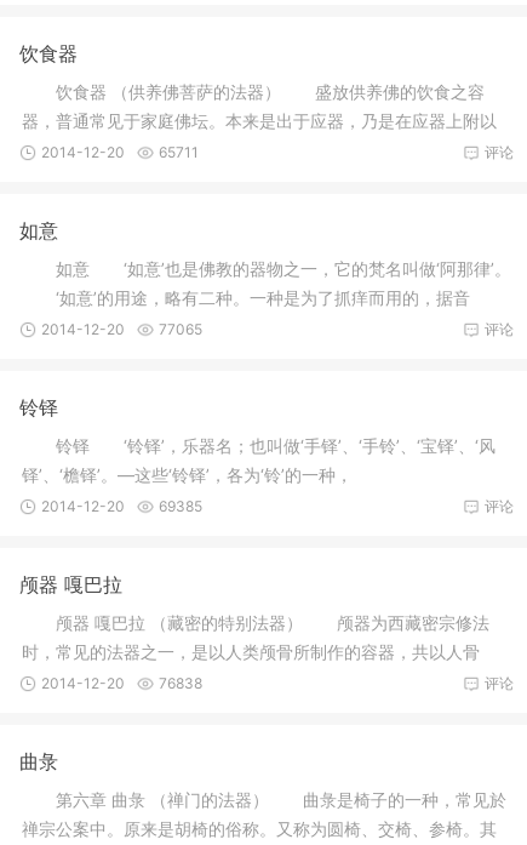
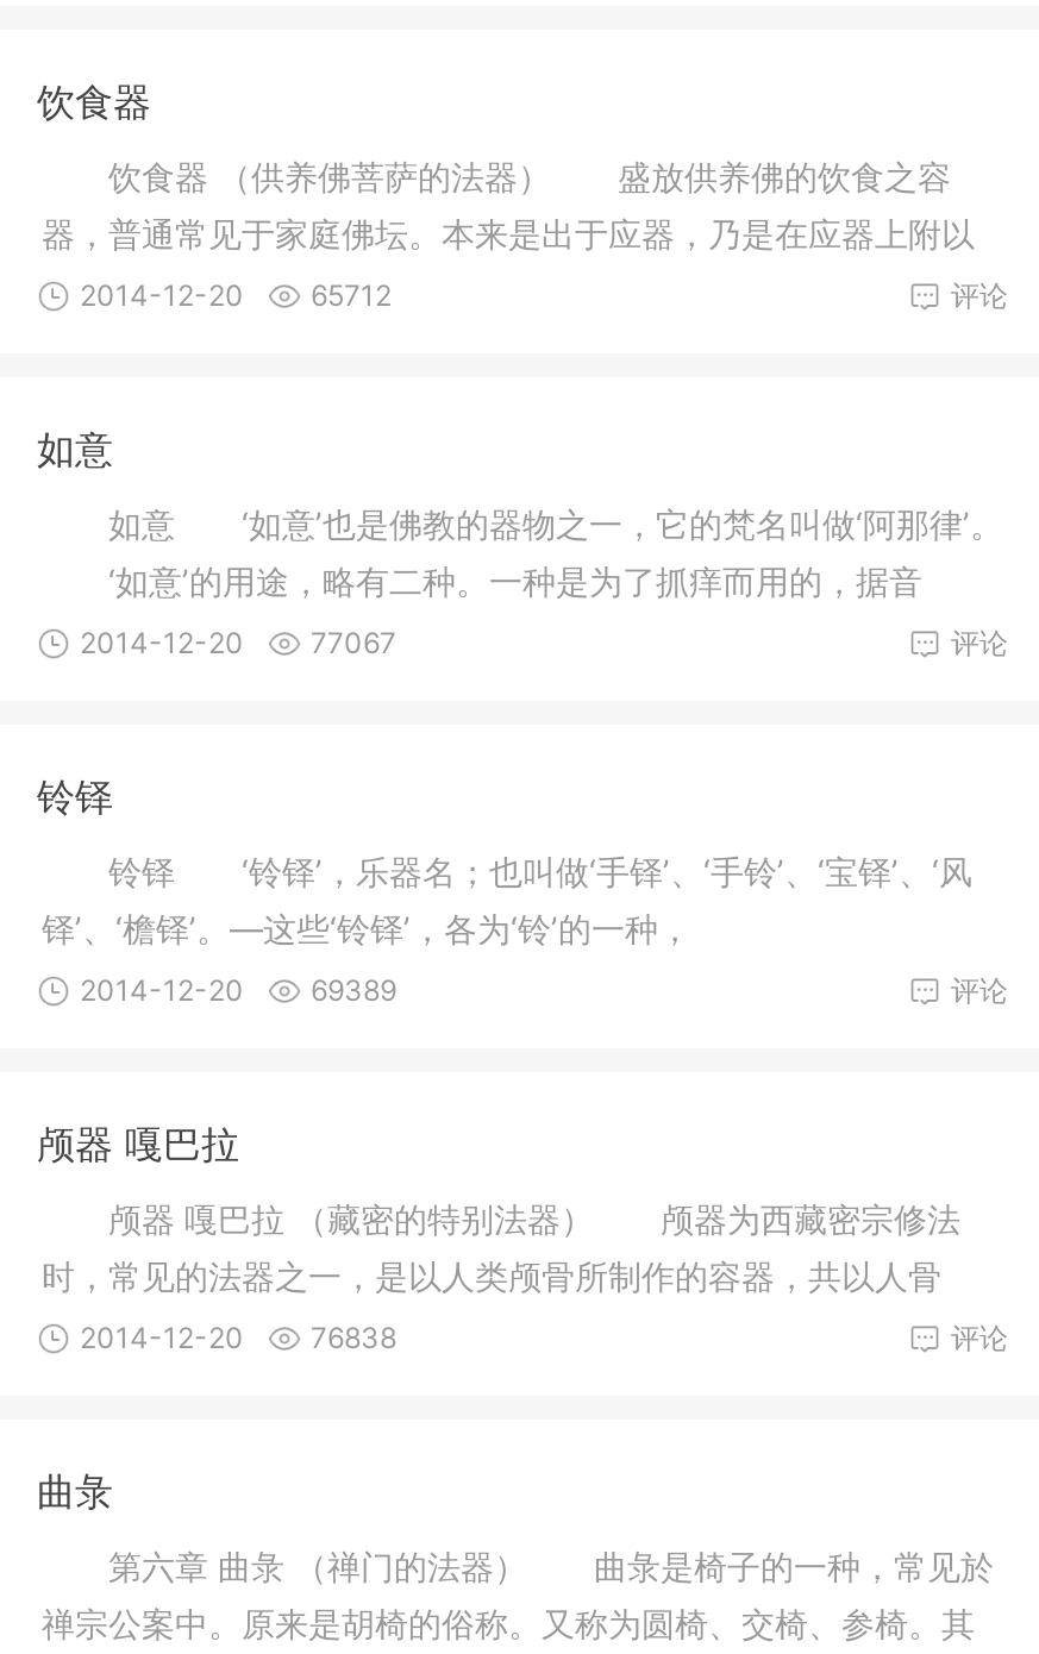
- 65711
+ 65712

- 2014-12-20 77065
+ 2014-12-20 77067

- 2014-12-20 69385
+ 2014-12-20 69389
